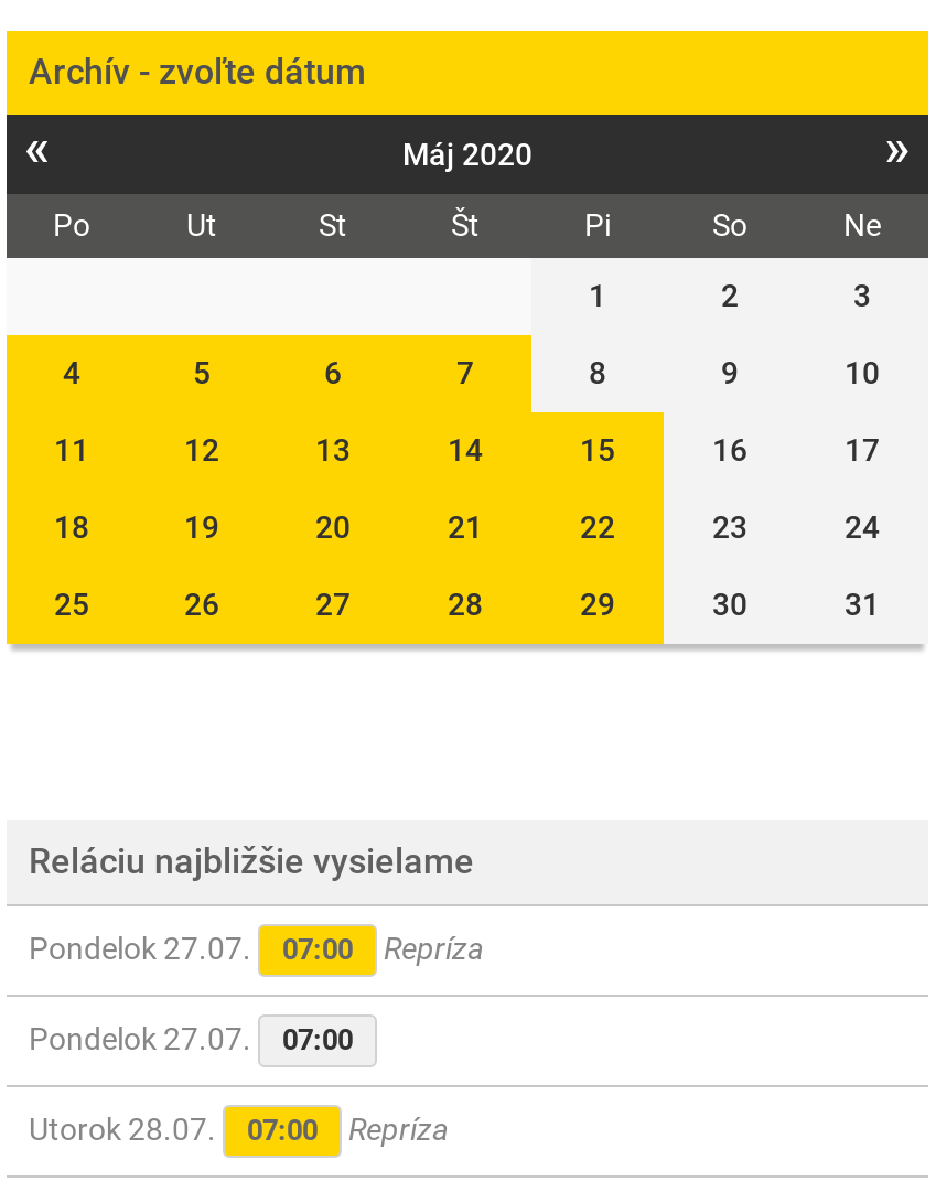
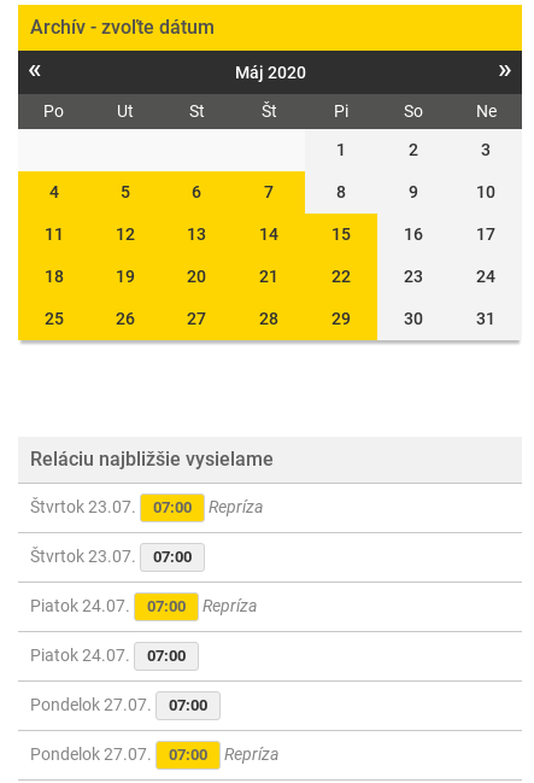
- Pondelok 27.07. 07:00 Repríza
+ Štvrtok 23.07. 07:00 Repríza

+ Štvrtok 23.07.
+ 07:00
+ Piatok 24.07.
+ 07:00
+ Repríza
+ Piatok 24.07.
+ 07:00

- Utorok 28.07. 07:00 Repríza
+ Pondelok 27.07. 07:00 Repríza
